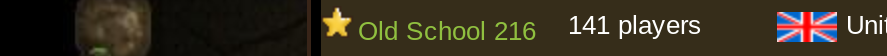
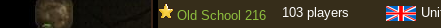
- Old School 216 141 players
+ Old School 216 103 players
